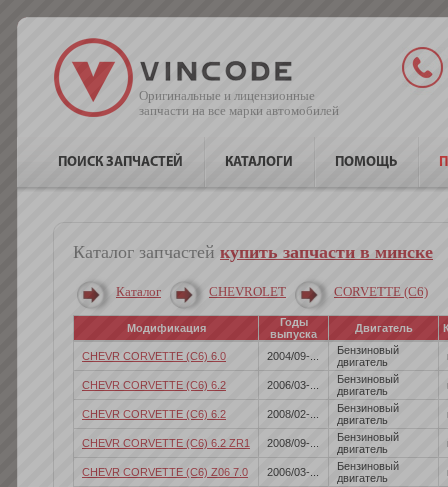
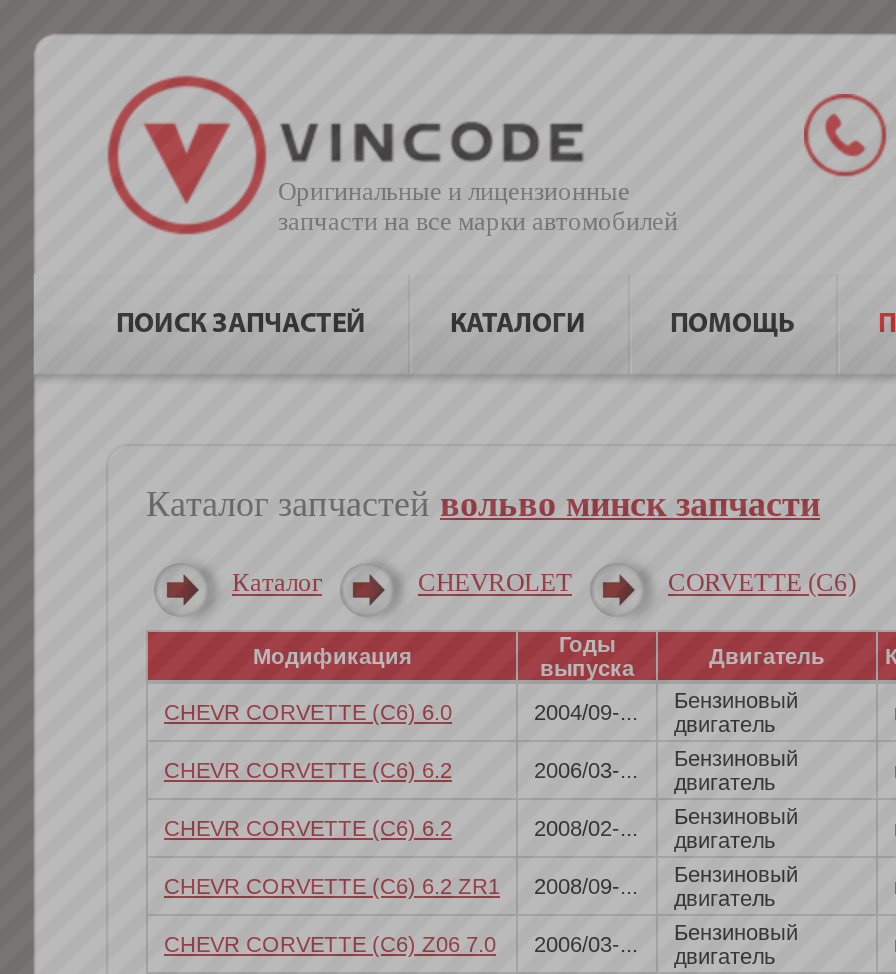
- Каталог запчастей купить запчасти в минске
+ Каталог запчастей вольво минск запчасти
